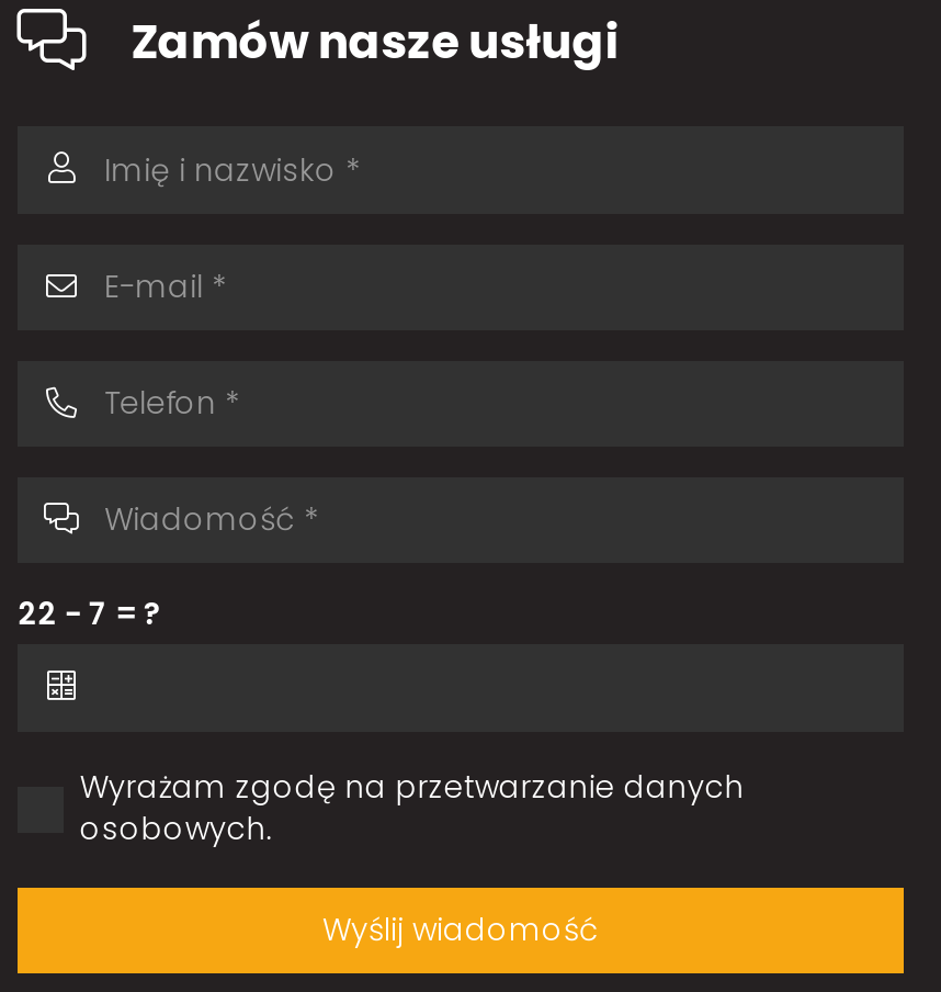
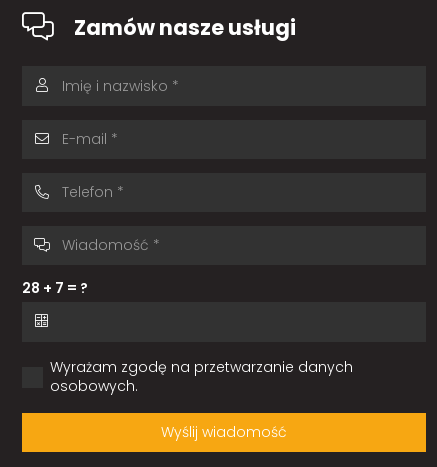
- 22 - 7 = ?
+ 28 + 7 = ?
